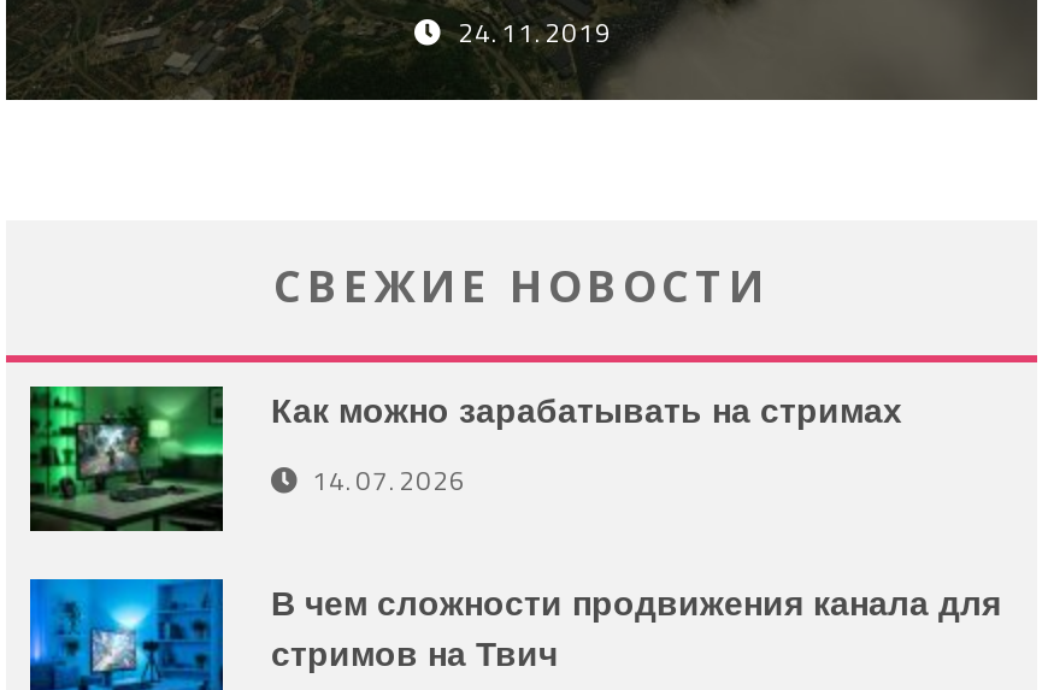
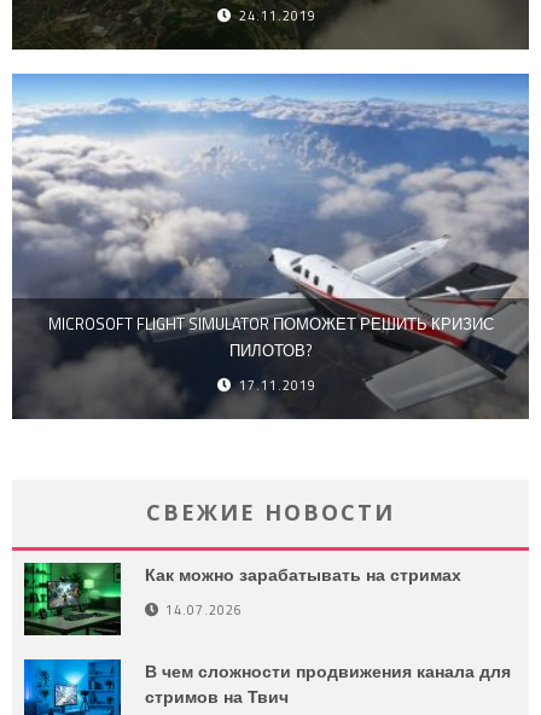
+ [image]
+ MICROSOFT FLIGHT SIMULATOR ПОМОЖЕТ РЕШИТЬ КРИЗИС
+ ПИЛОТОВ?
+ 17.11.2019
